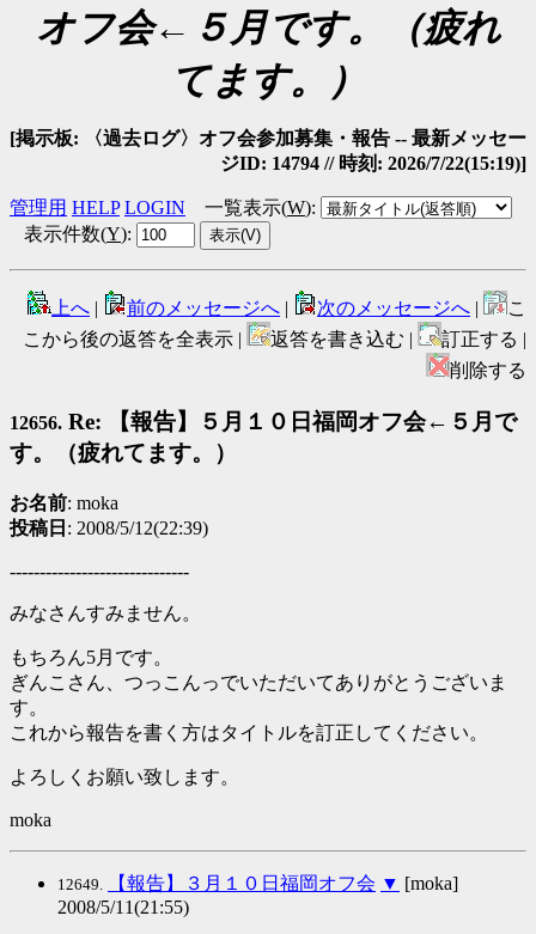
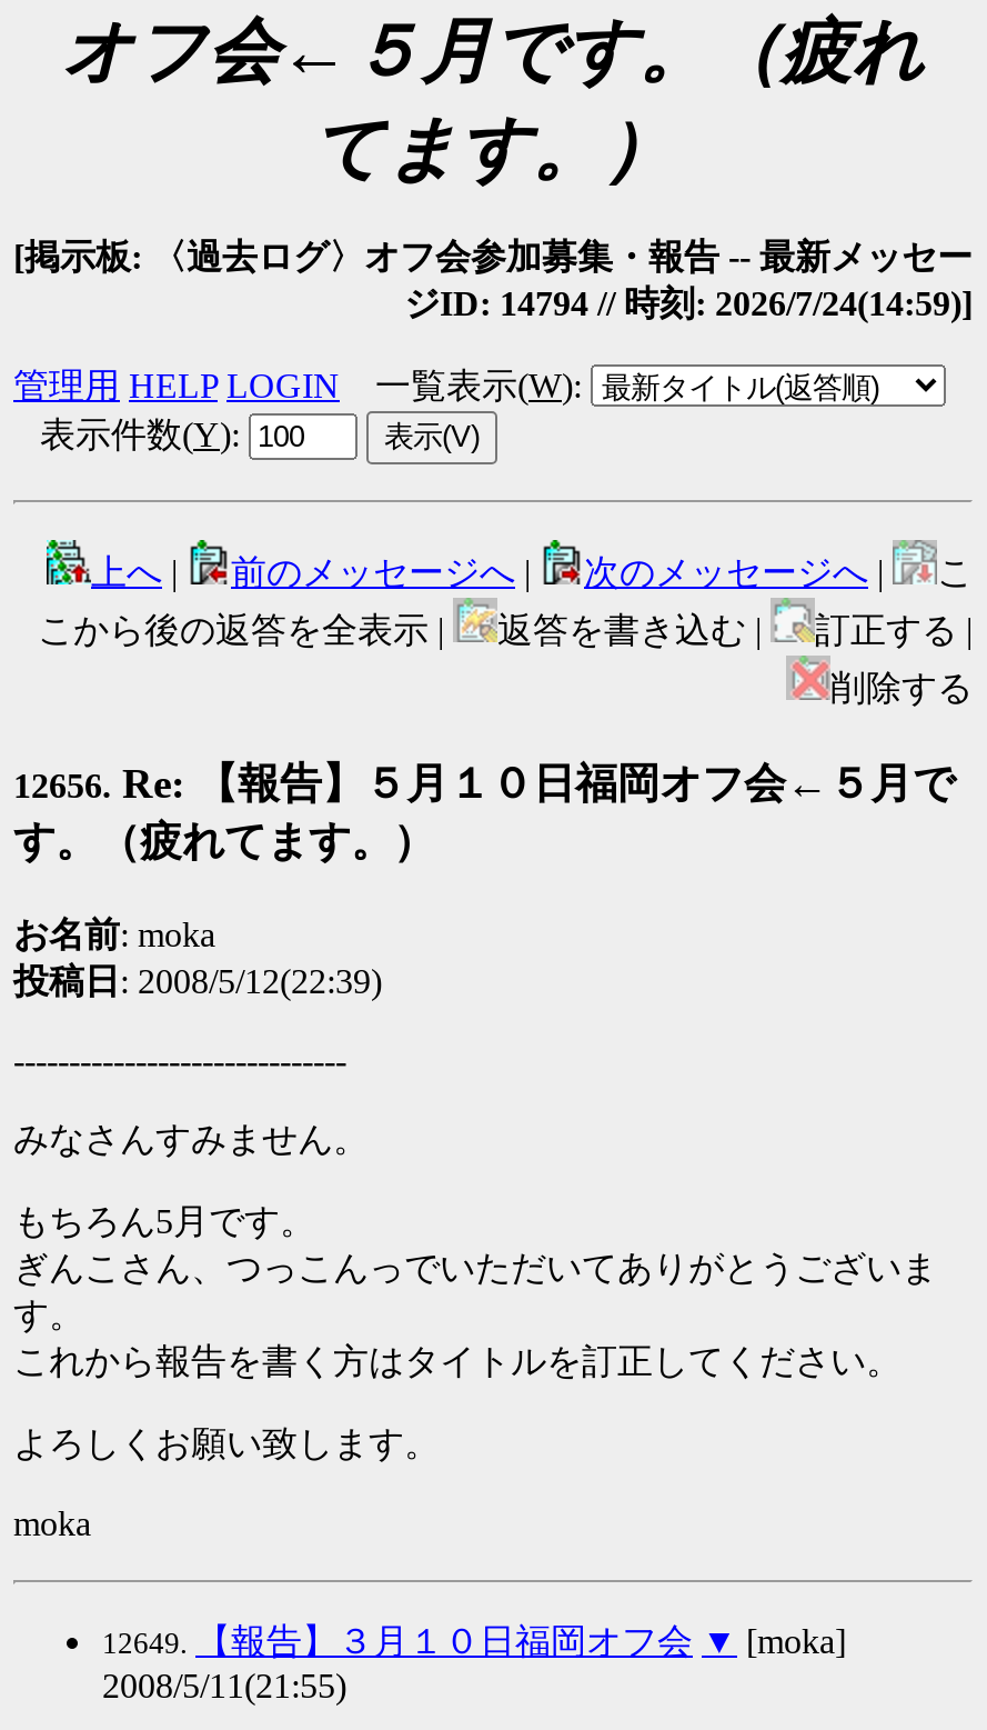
- ジID: 14794 // 時刻: 2026/7/22(15:19)]
+ ジID: 14794 // 時刻: 2026/7/24(14:59)]
